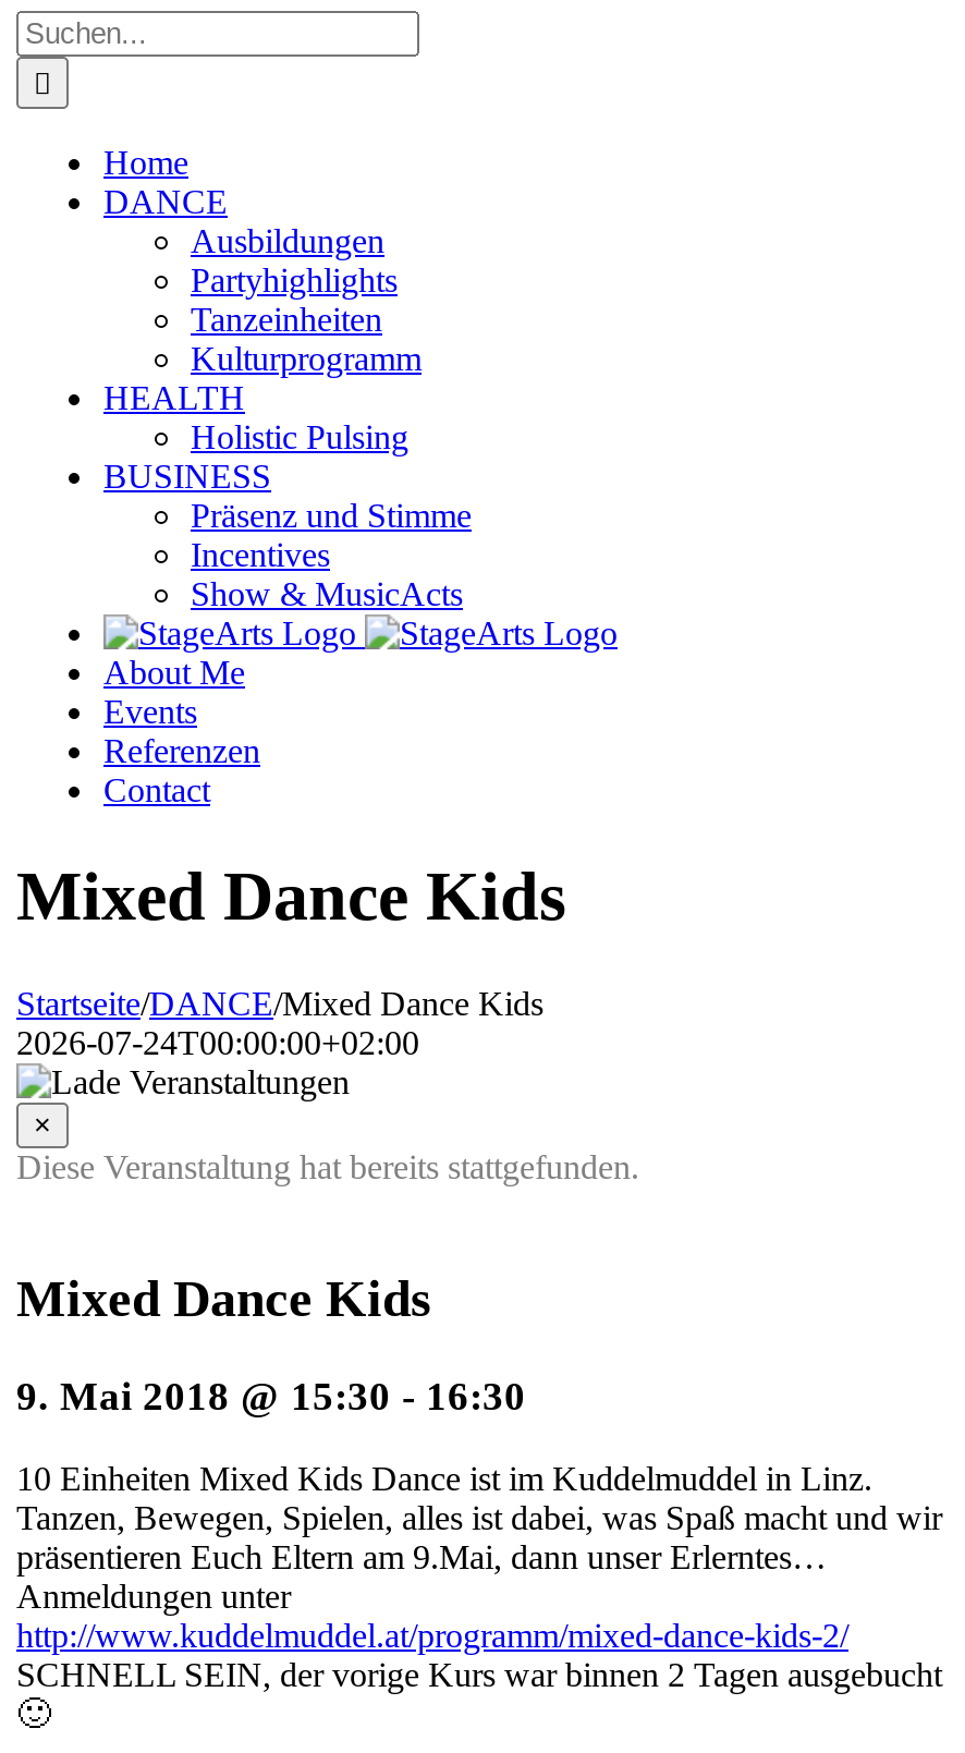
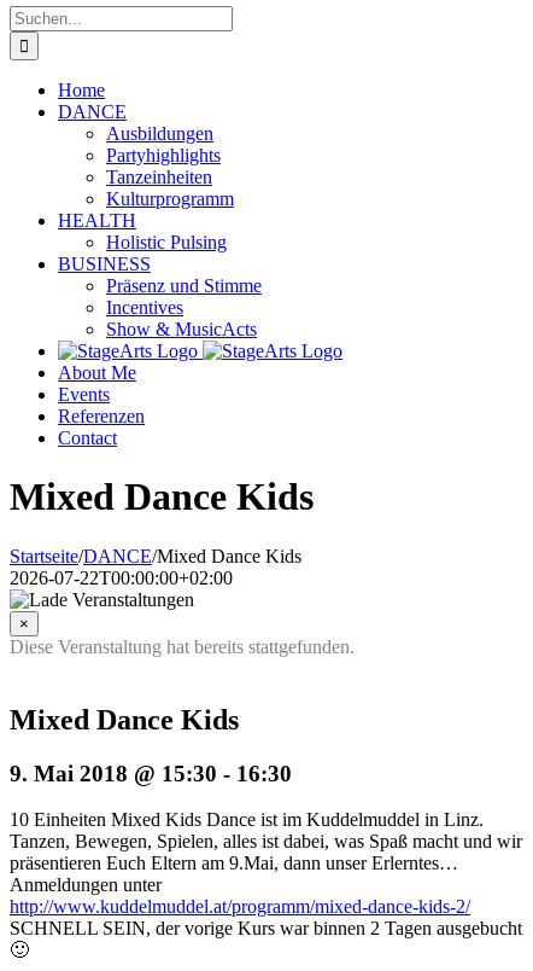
- 2026-07-24T00:00:00+02:00
+ 2026-07-22T00:00:00+02:00
